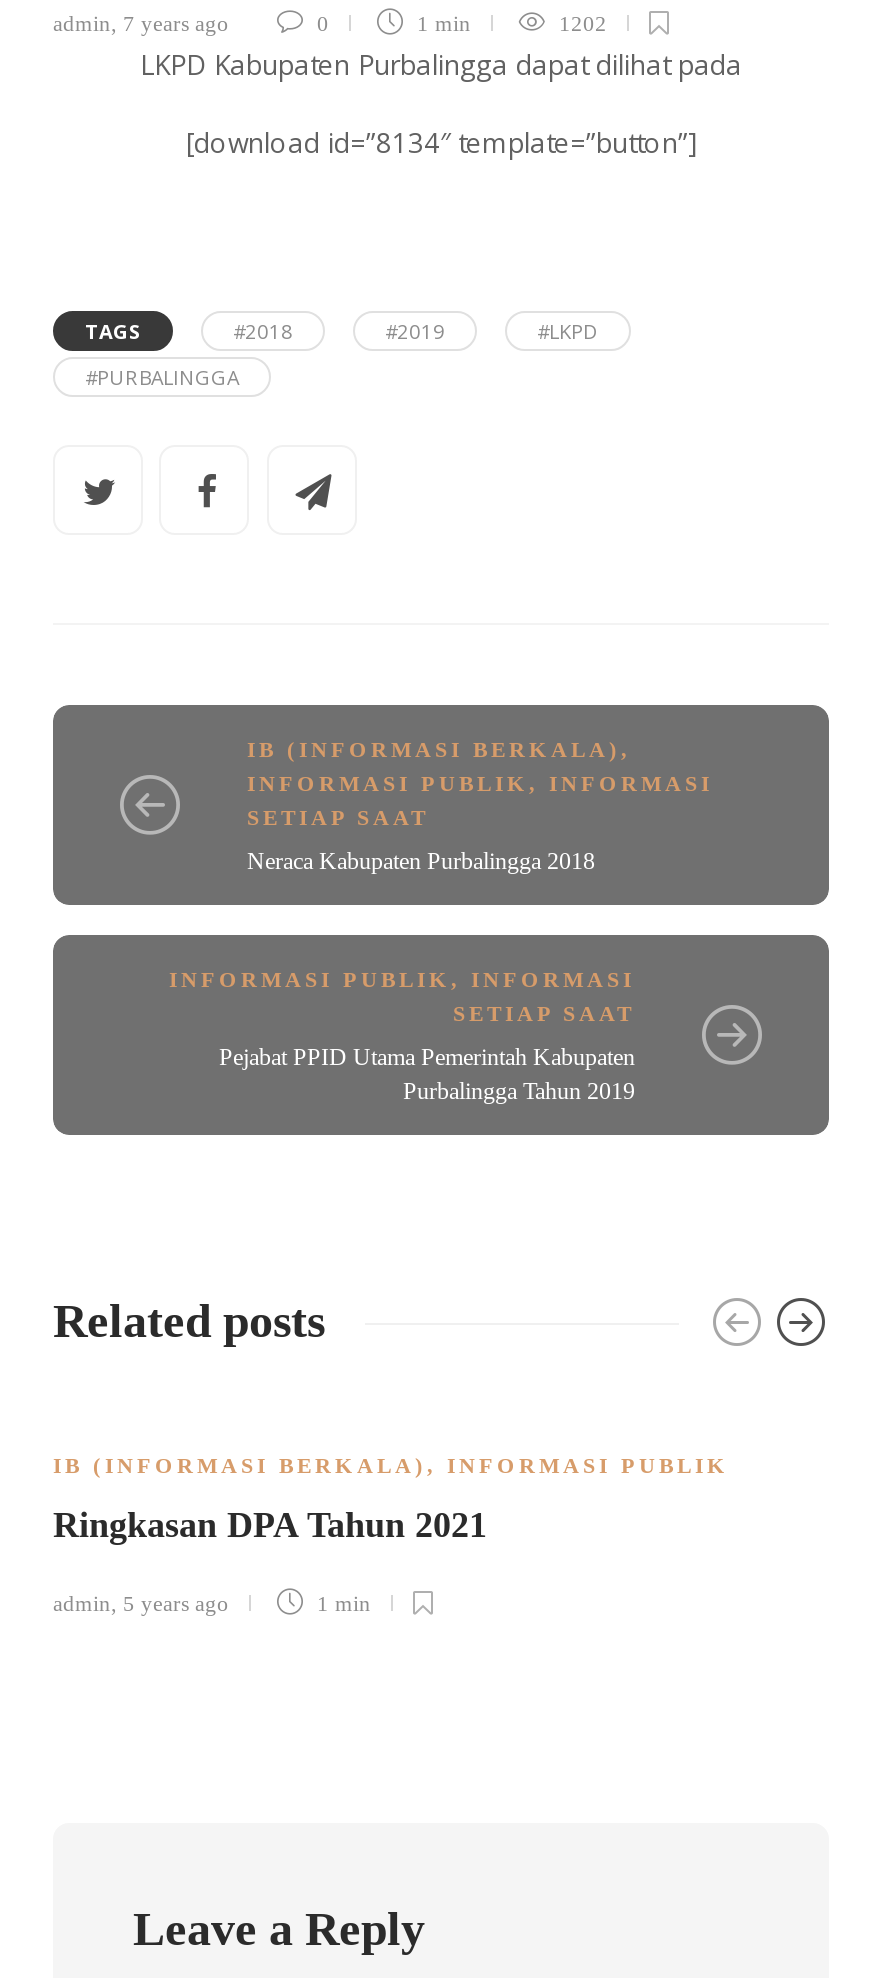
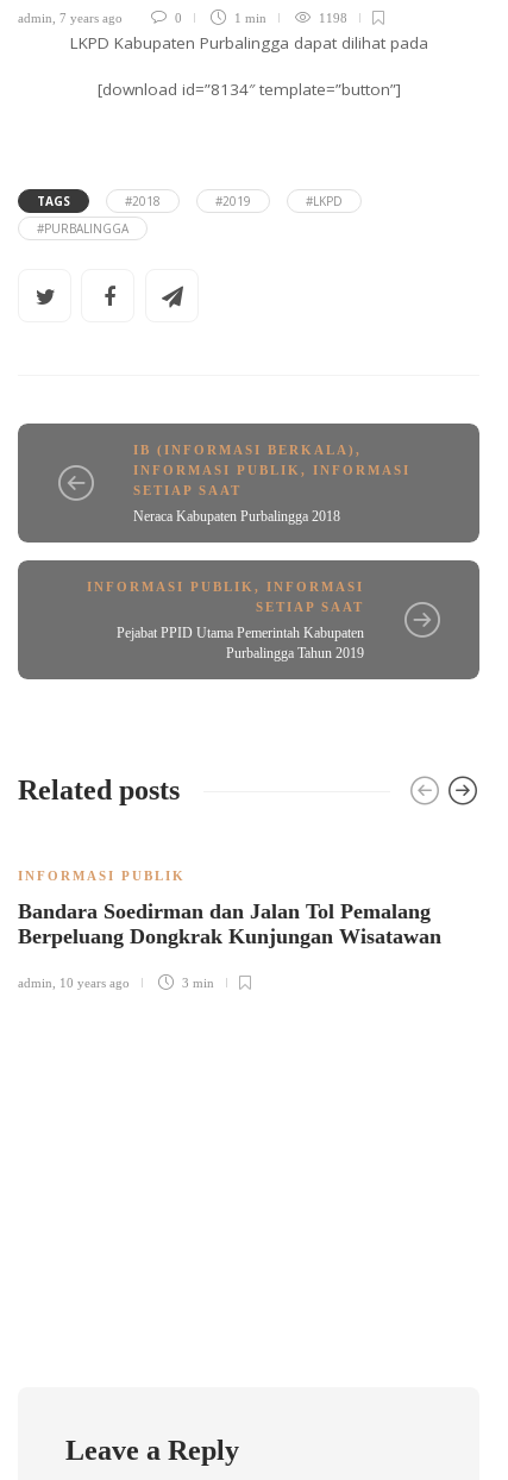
- 1202
+ 1198

- IB (INFORMASI BERKALA), INFORMASI PUBLIK
+ INFORMASI PUBLIK

- Ringkasan DPA Tahun 2021
+ Bandara Soedirman dan Jalan Tol Pemalang
+ Berpeluang Dongkrak Kunjungan Wisatawan

- admin, 5 years ago
- 1 min
+ admin, 10 years ago
+ 3 min
